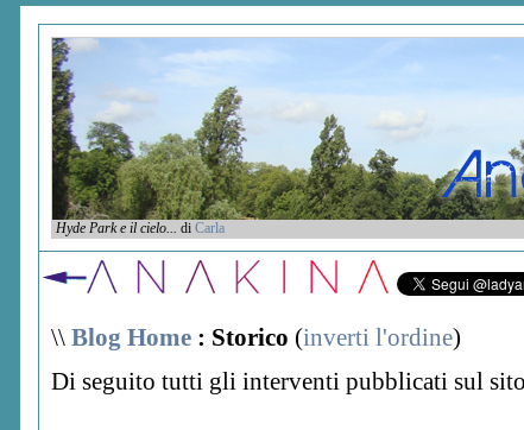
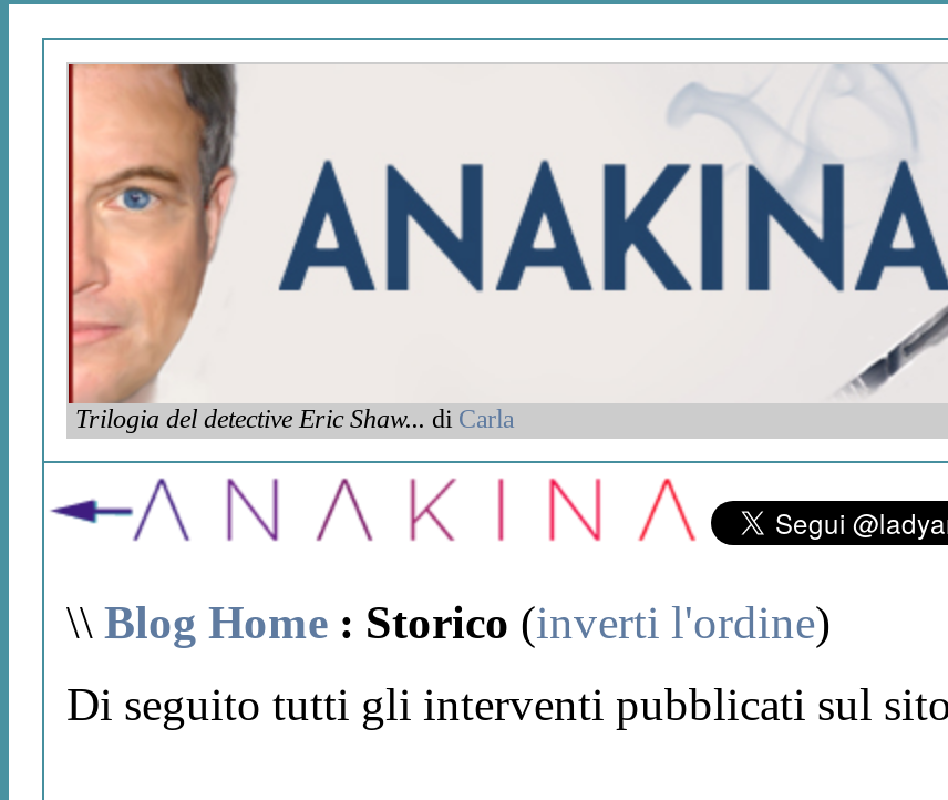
- [image]
- Hyde Park e il cielo... di Carla
+ [image]
+ Trilogia del detective Eric Shaw... di Carla
